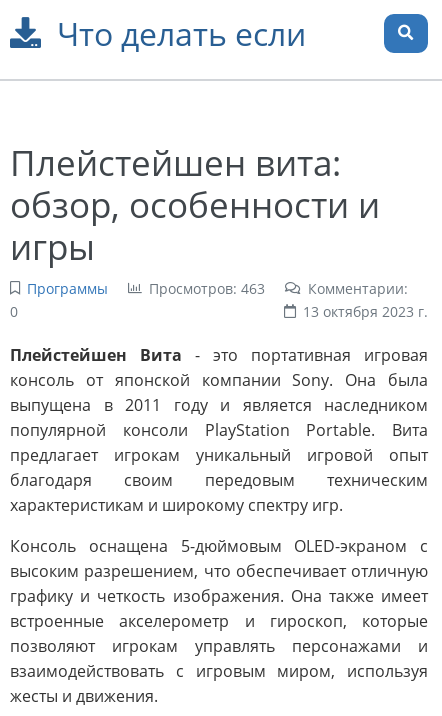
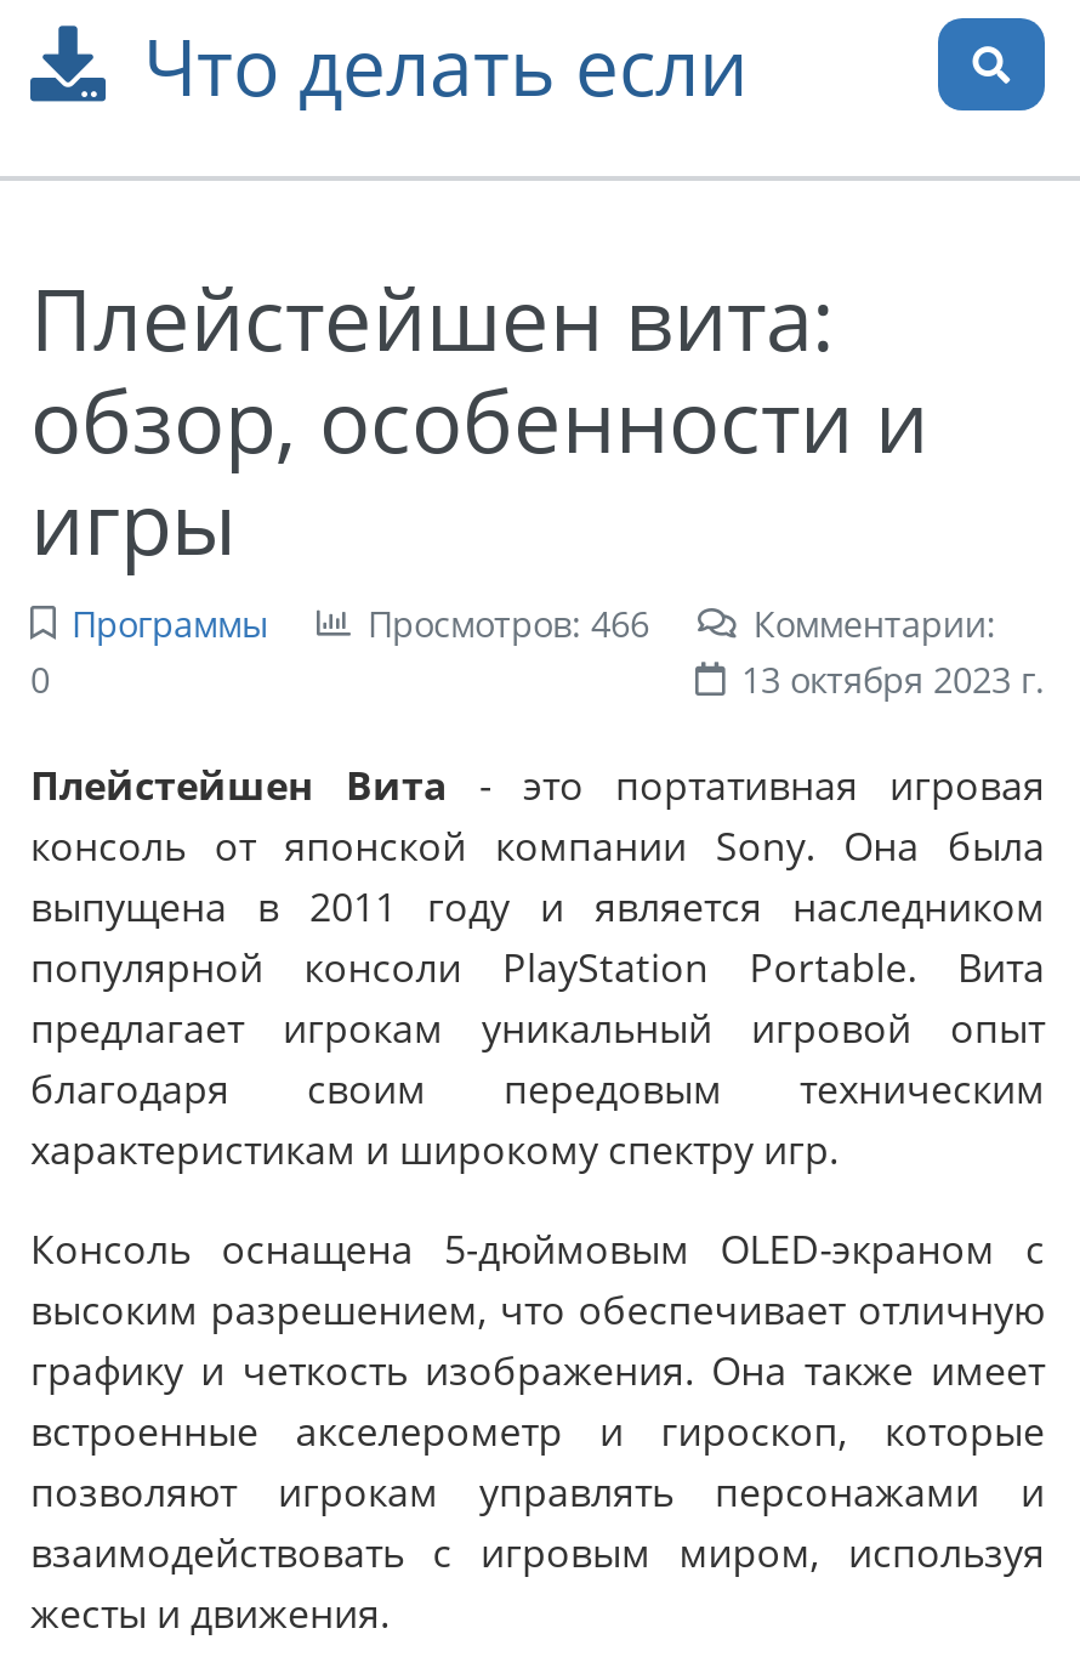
- Просмотров: 463
+ Просмотров: 466
